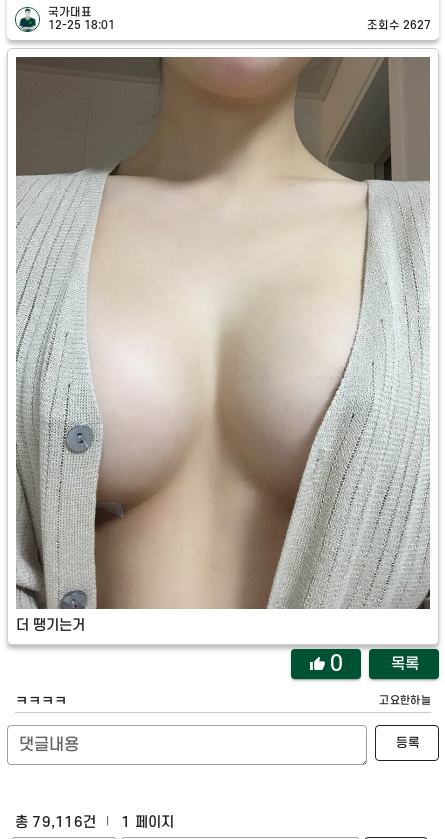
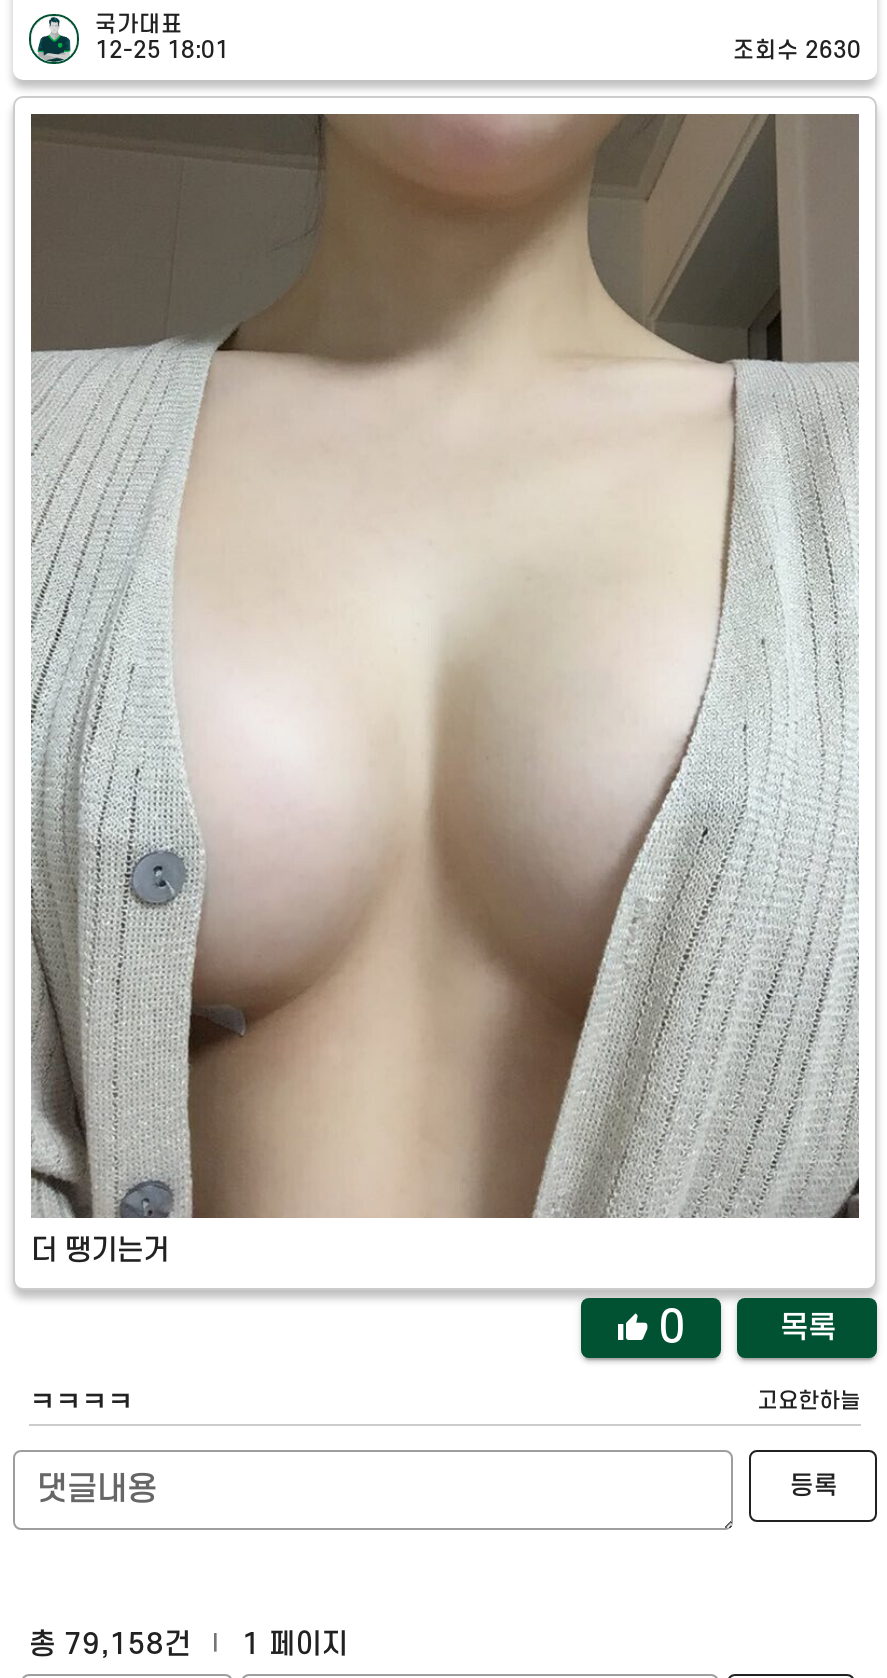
- 조회수 2627
+ 조회수 2630

- 총 79,116건 1 페이지
+ 총 79,158건 1 페이지
